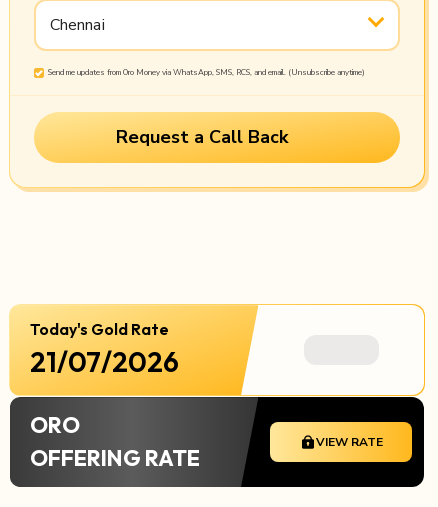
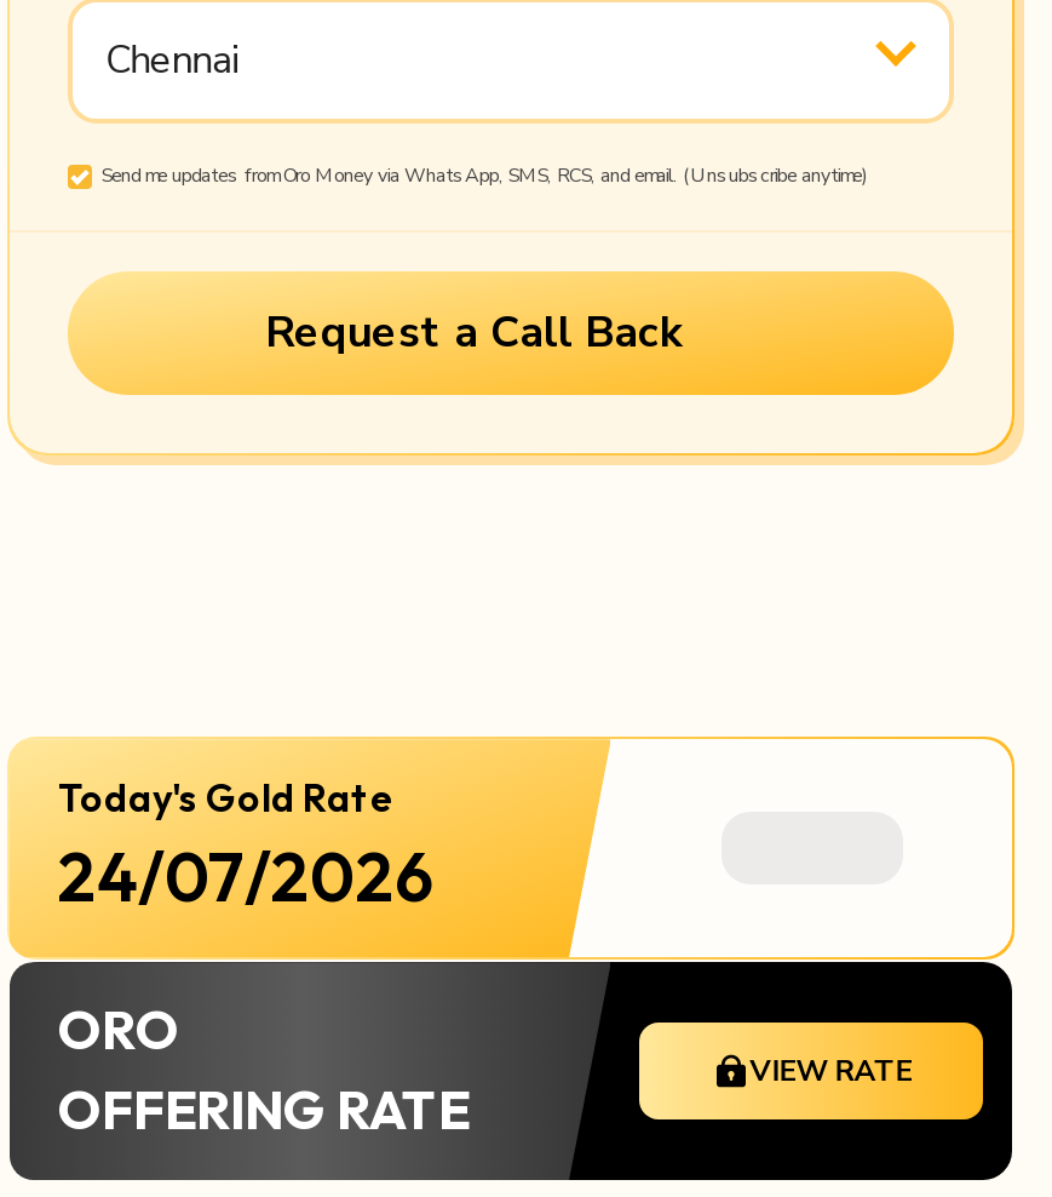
- 21/07/2026
+ 24/07/2026
